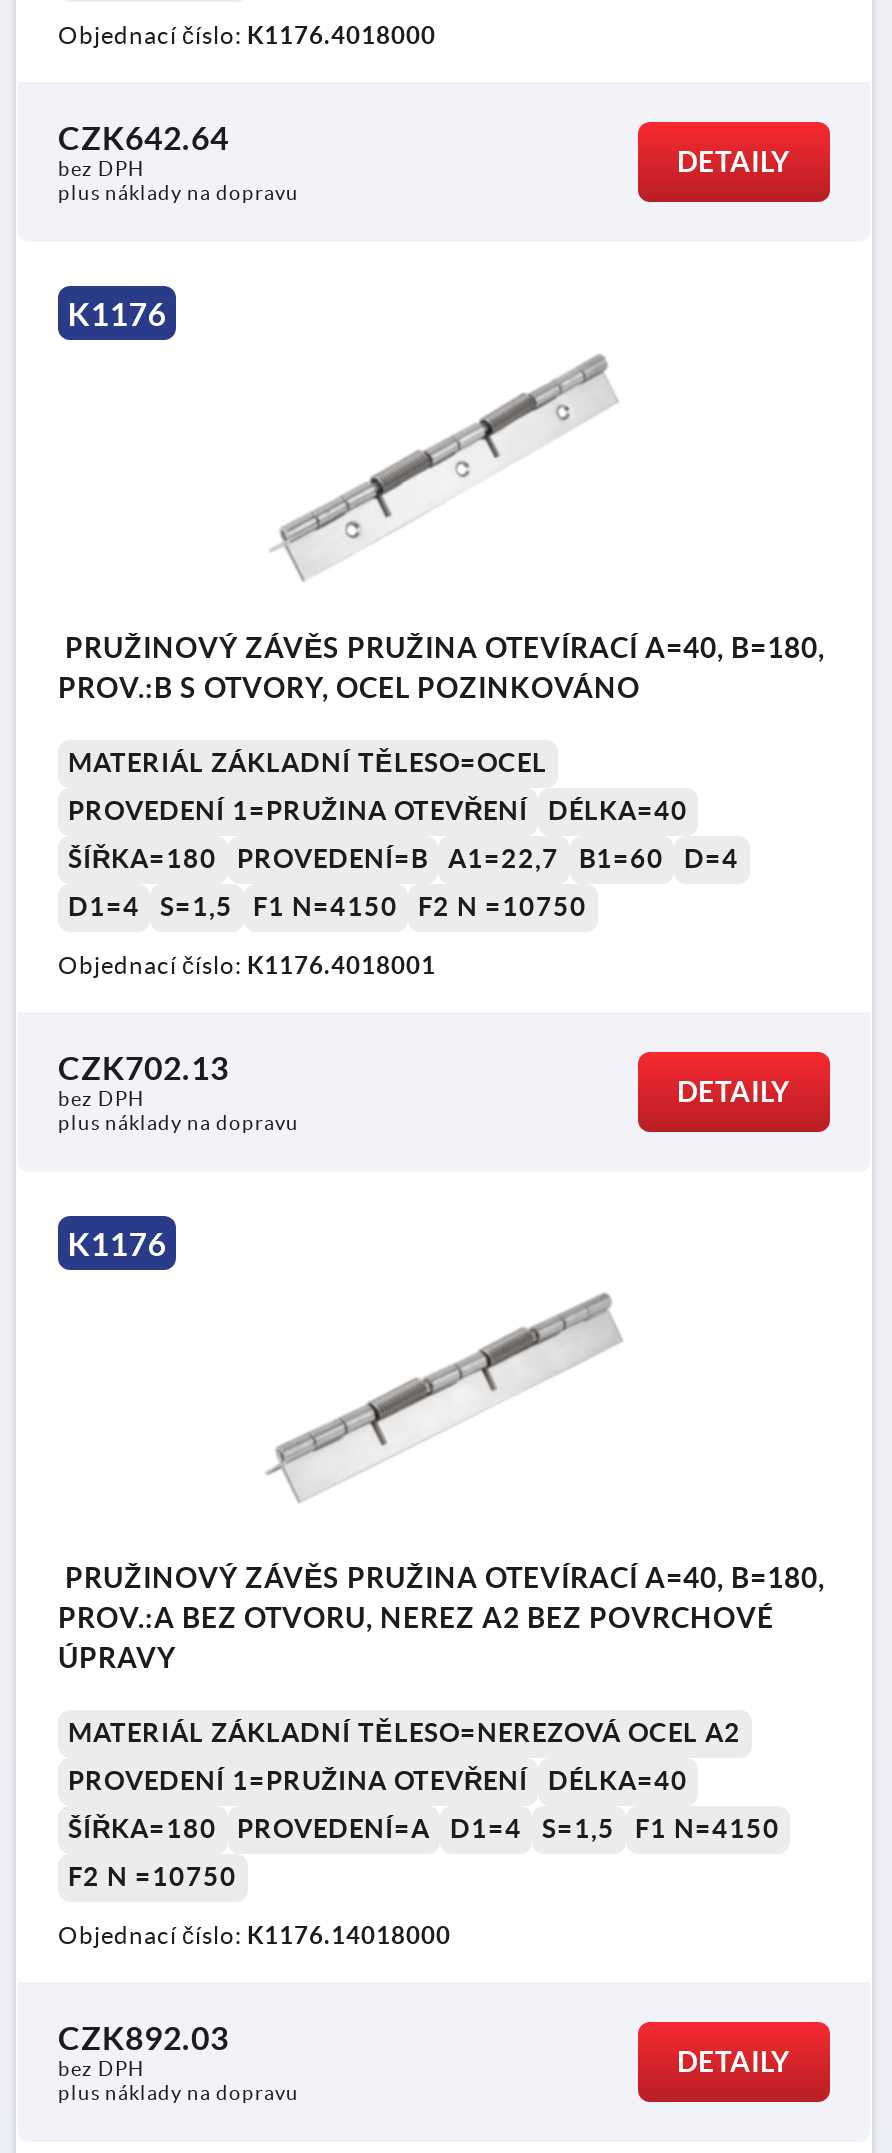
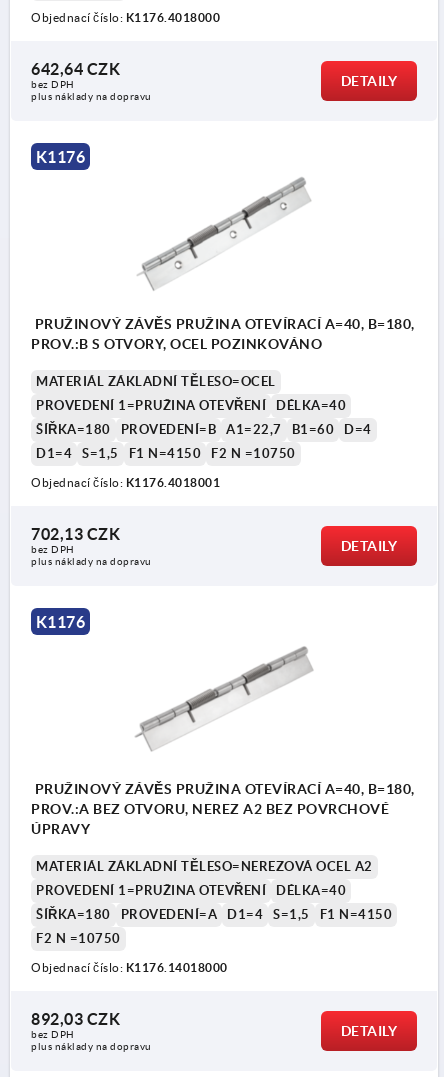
- CZK642.64
+ 642,64 CZK

- CZK702.13
+ 702,13 CZK

- CZK892.03
+ 892,03 CZK
